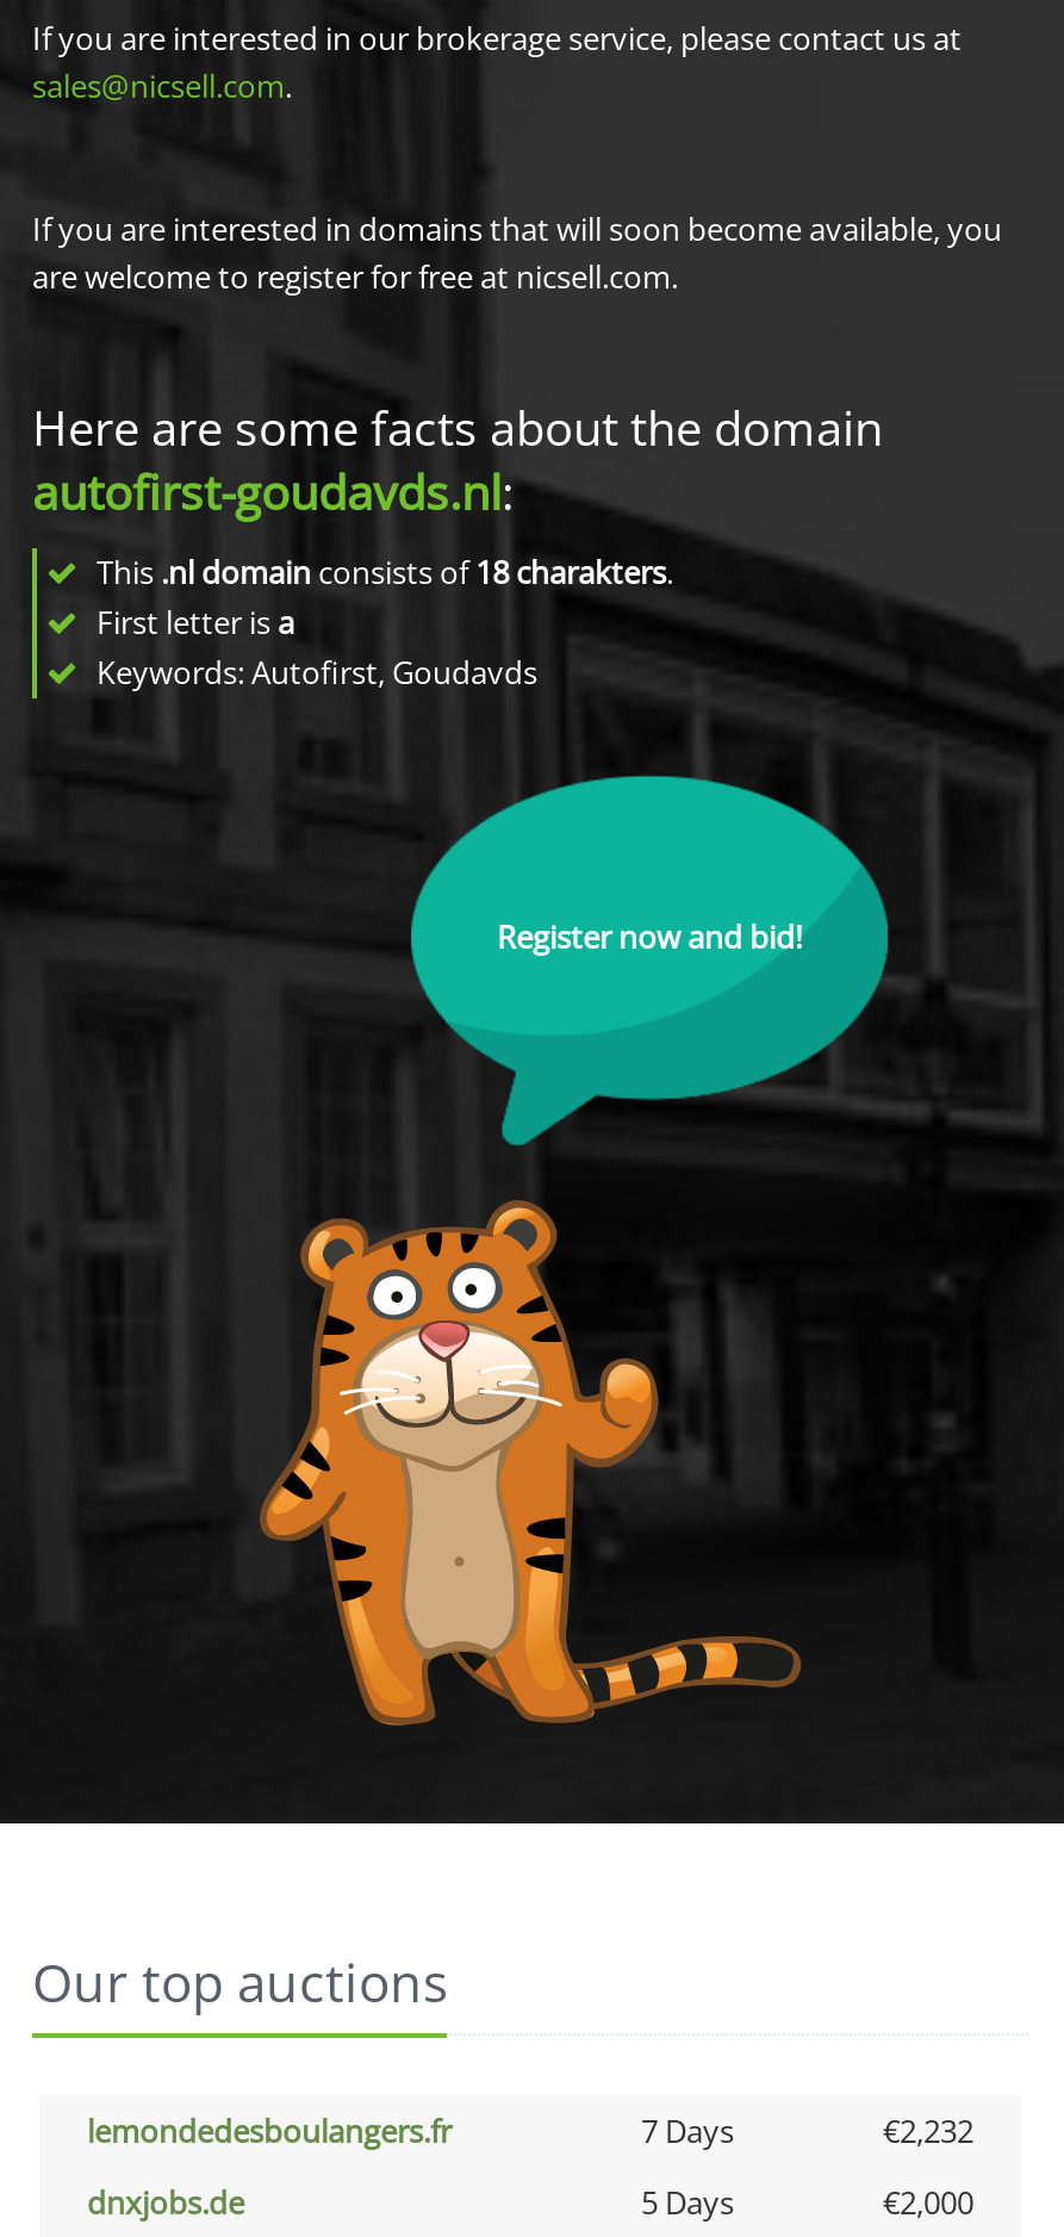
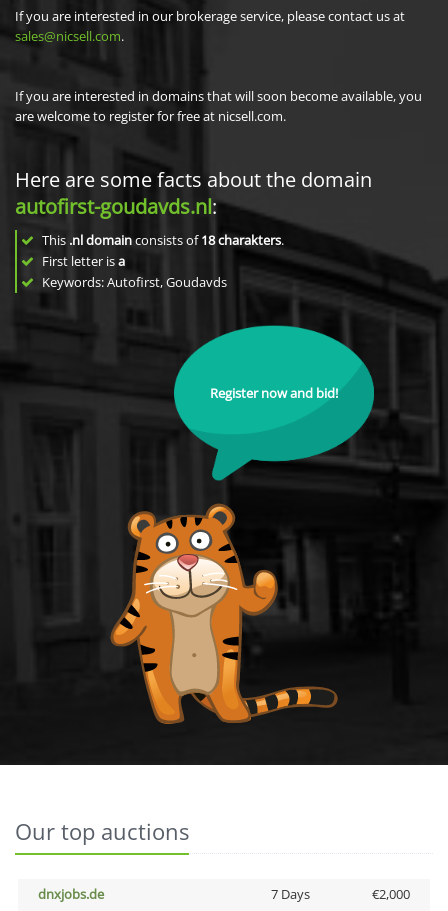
- lemondedesboulangers.fr
- 7 Days
- €2,232

- 5 Days
+ 7 Days
